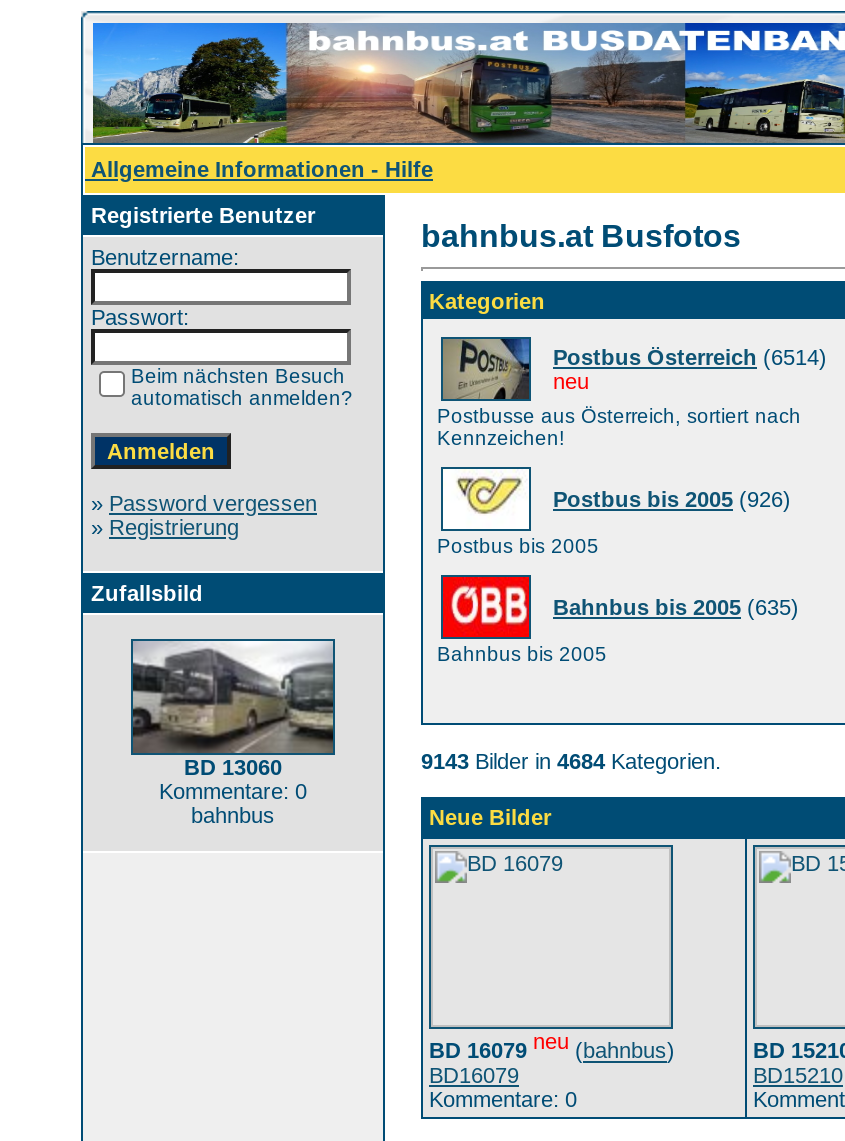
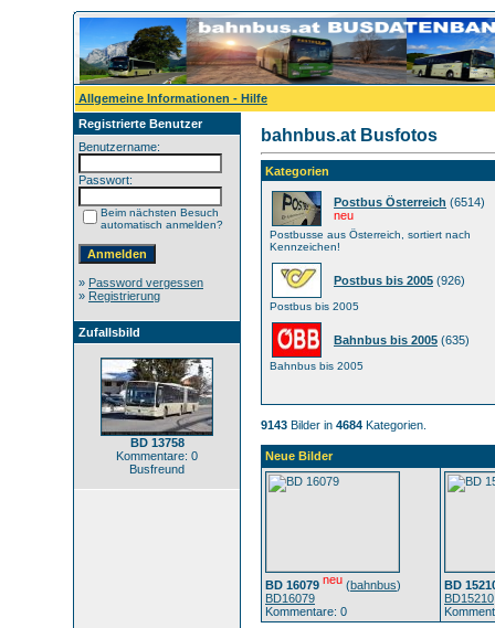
- [image]
- BD 13060
+ [image]
+ BD 13758

- bahnbus
+ Busfreund
